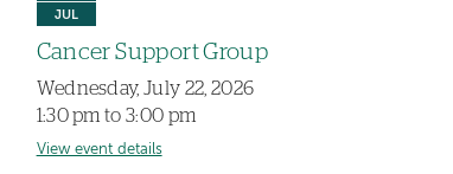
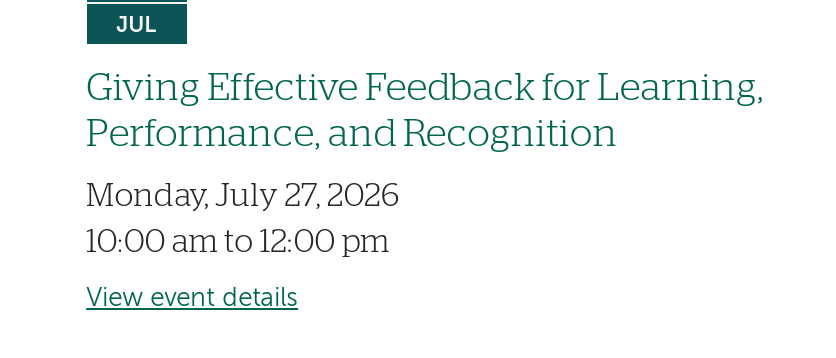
- Cancer Support Group
+ Giving Effective Feedback for Learning,
+ Performance, and Recognition

- Wednesday, July 22, 2026
- 1:30 pm to 3:00 pm
+ Monday, July 27, 2026
+ 10:00 am to 12:00 pm
